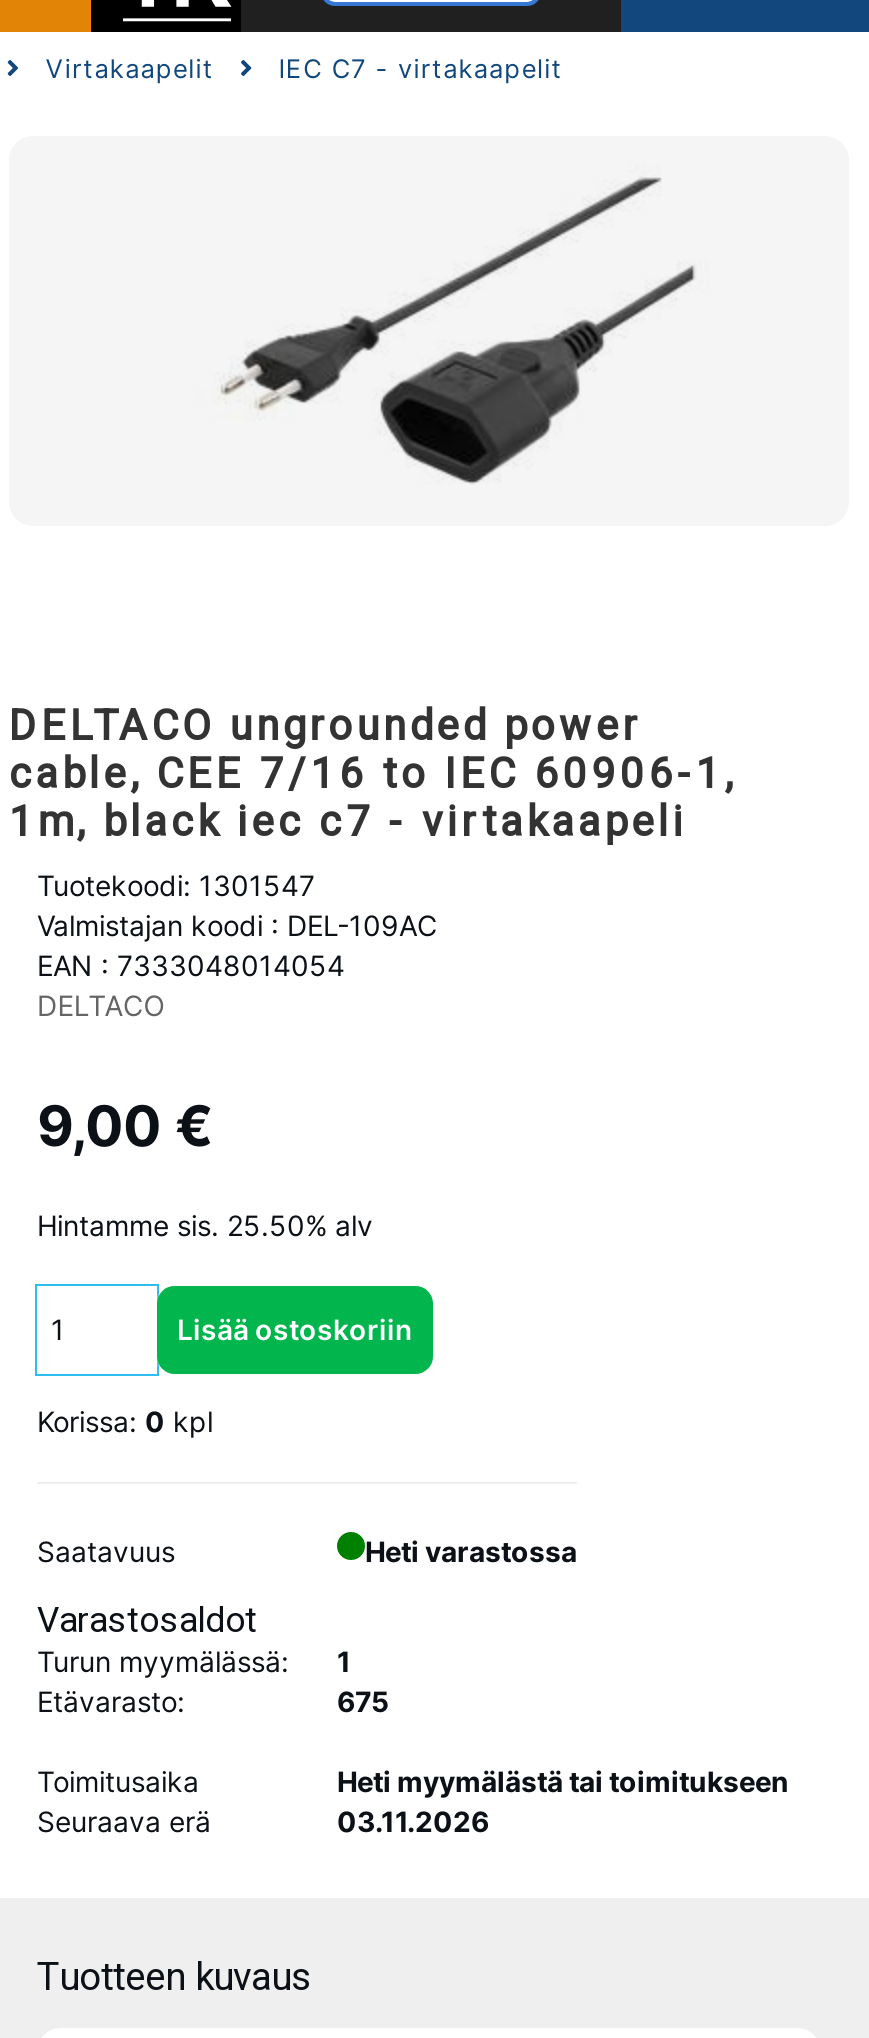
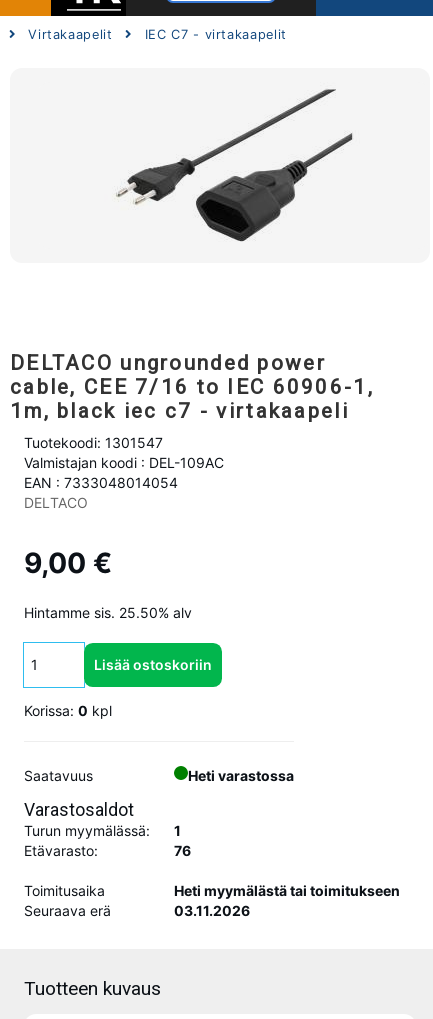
- 675
+ 76
